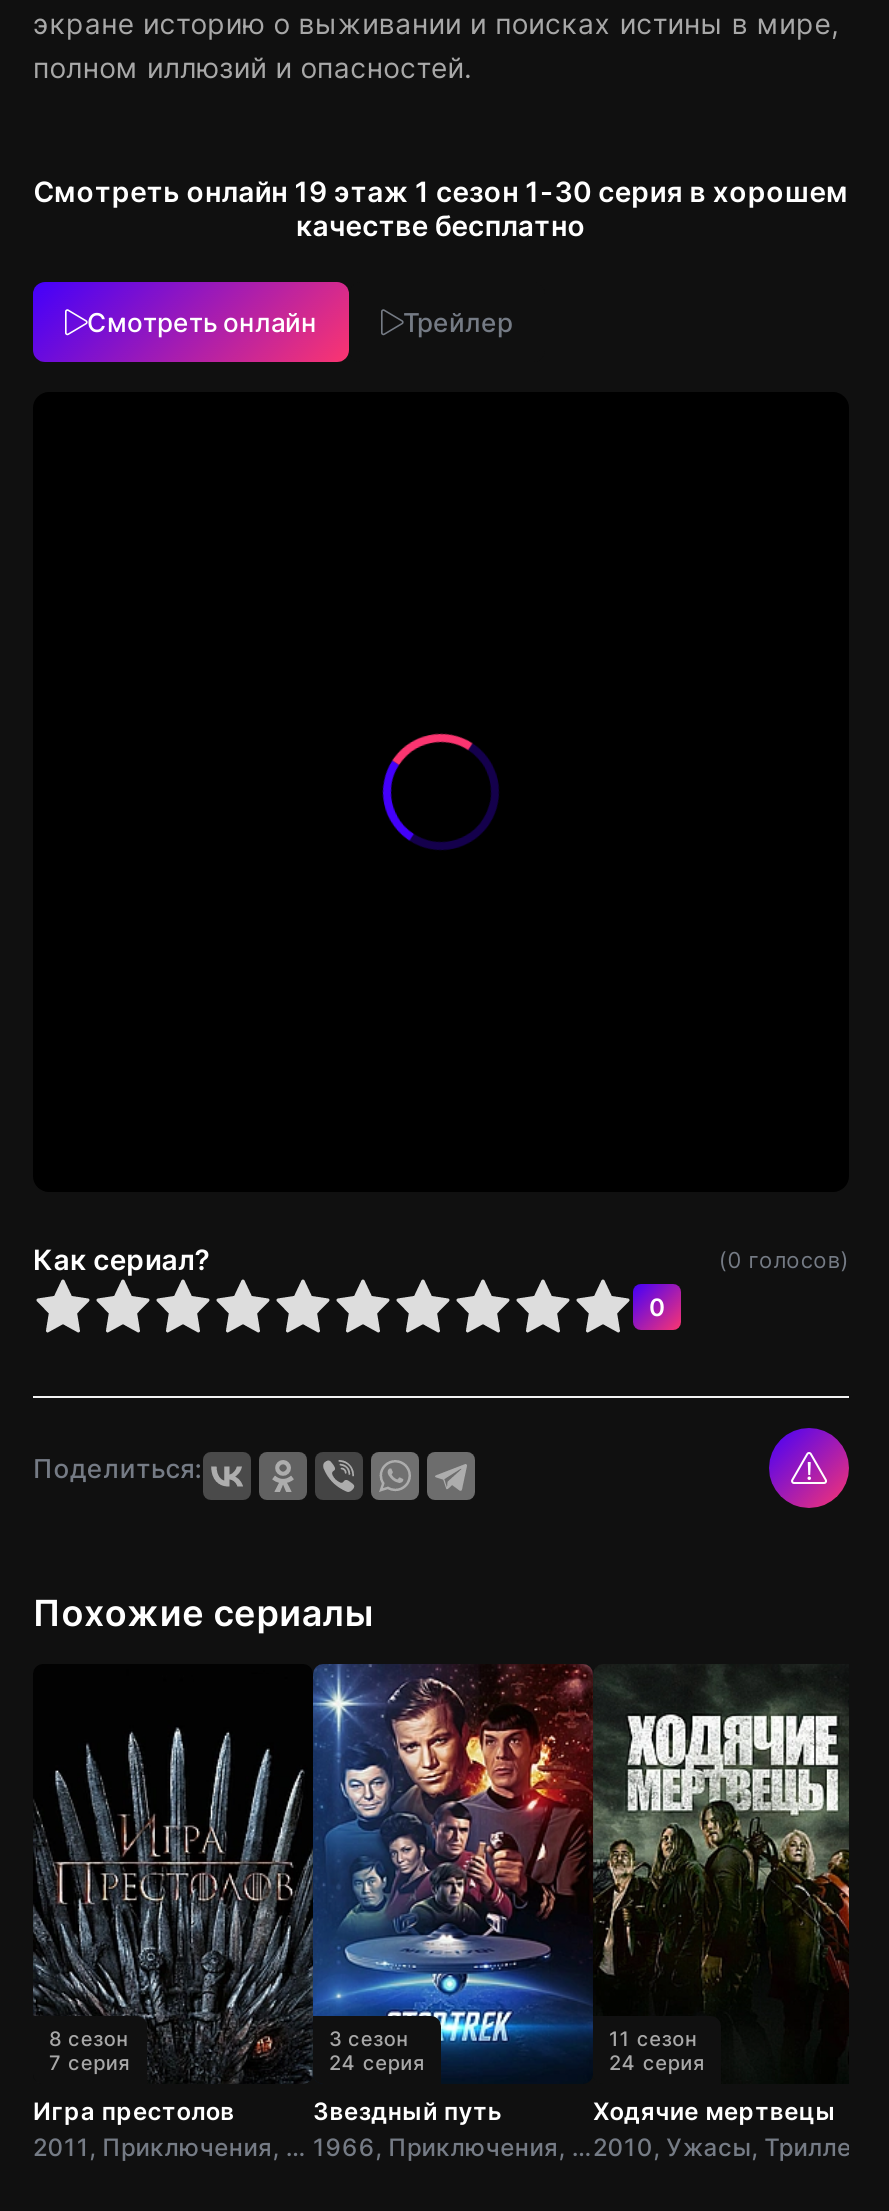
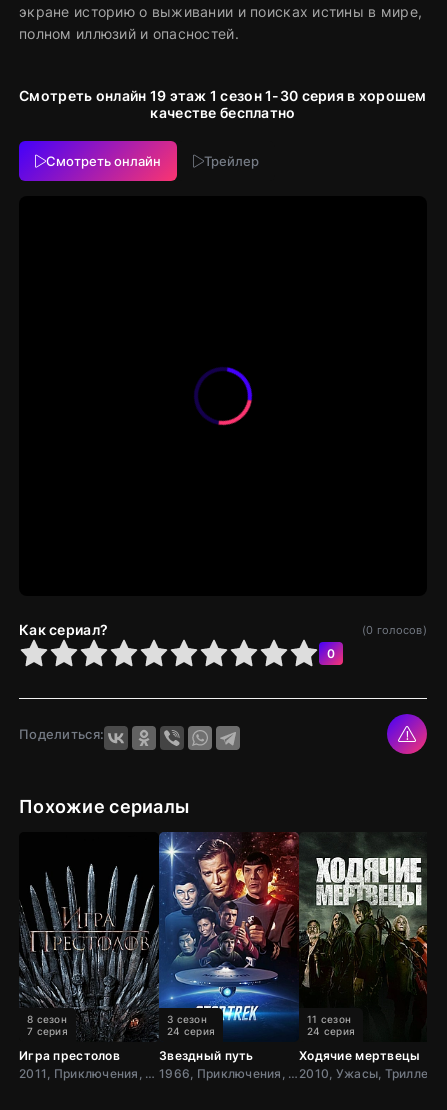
- [image]
+ [image]
